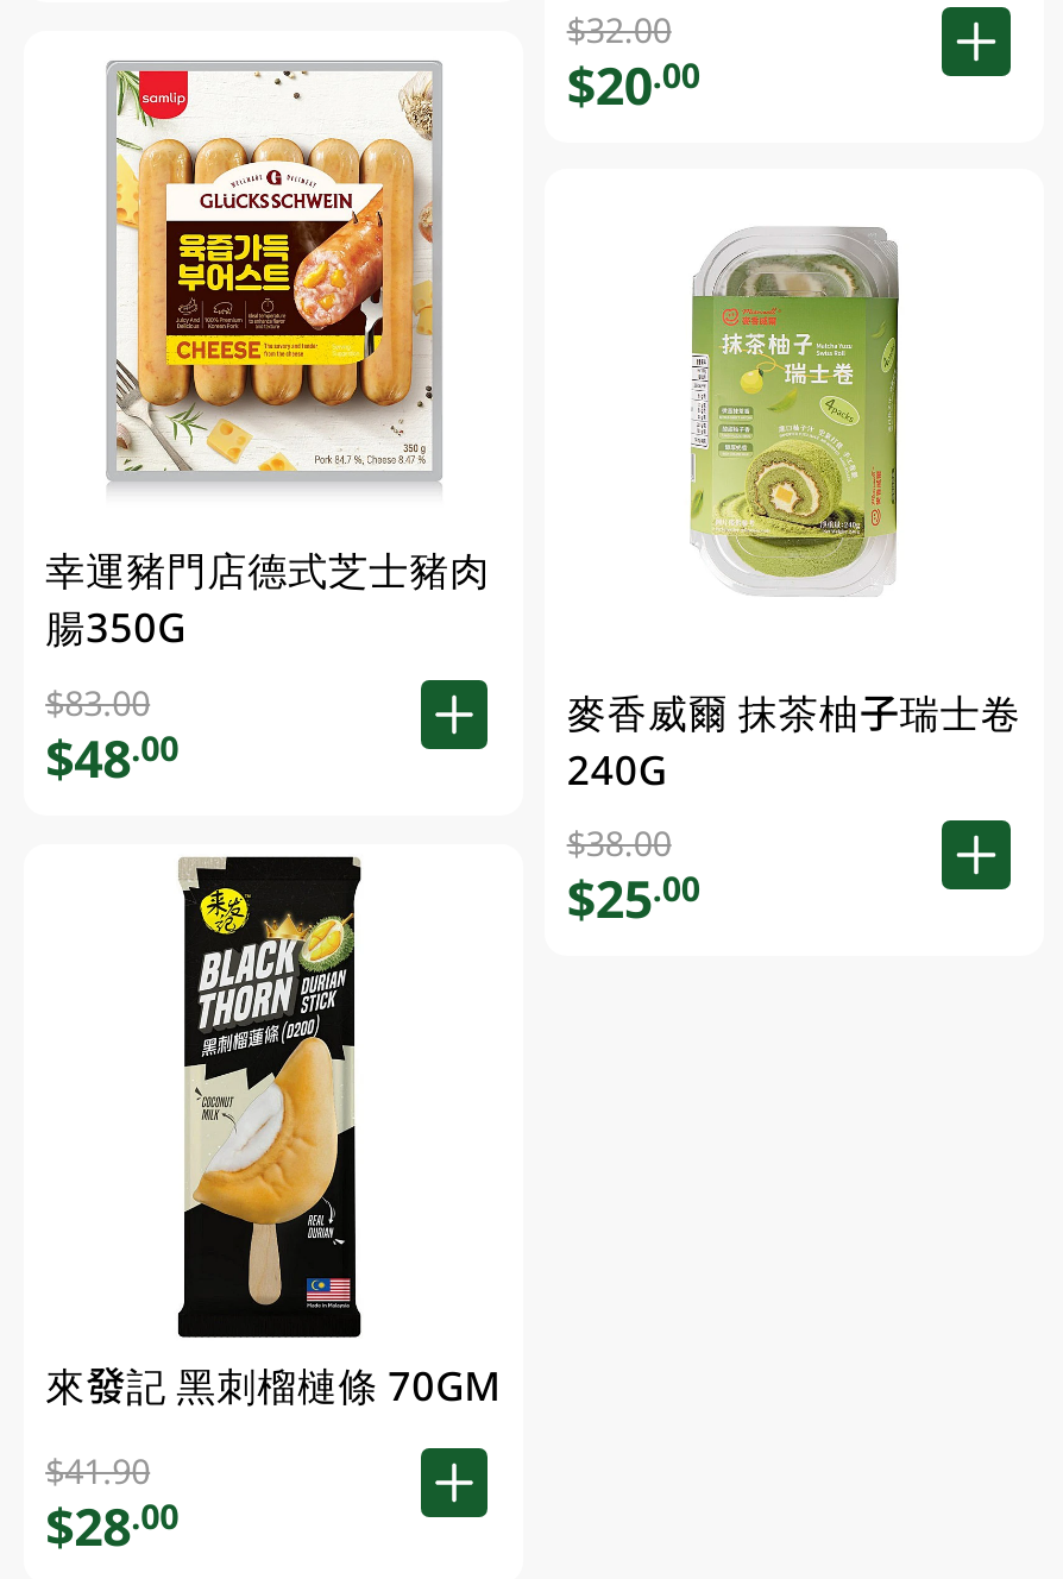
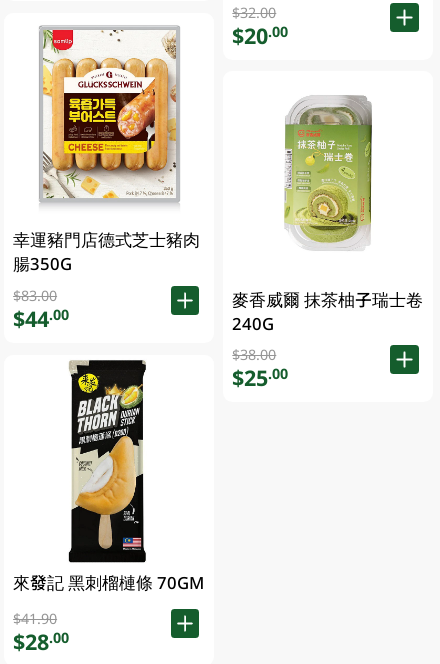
- $48.00
+ $44.00
